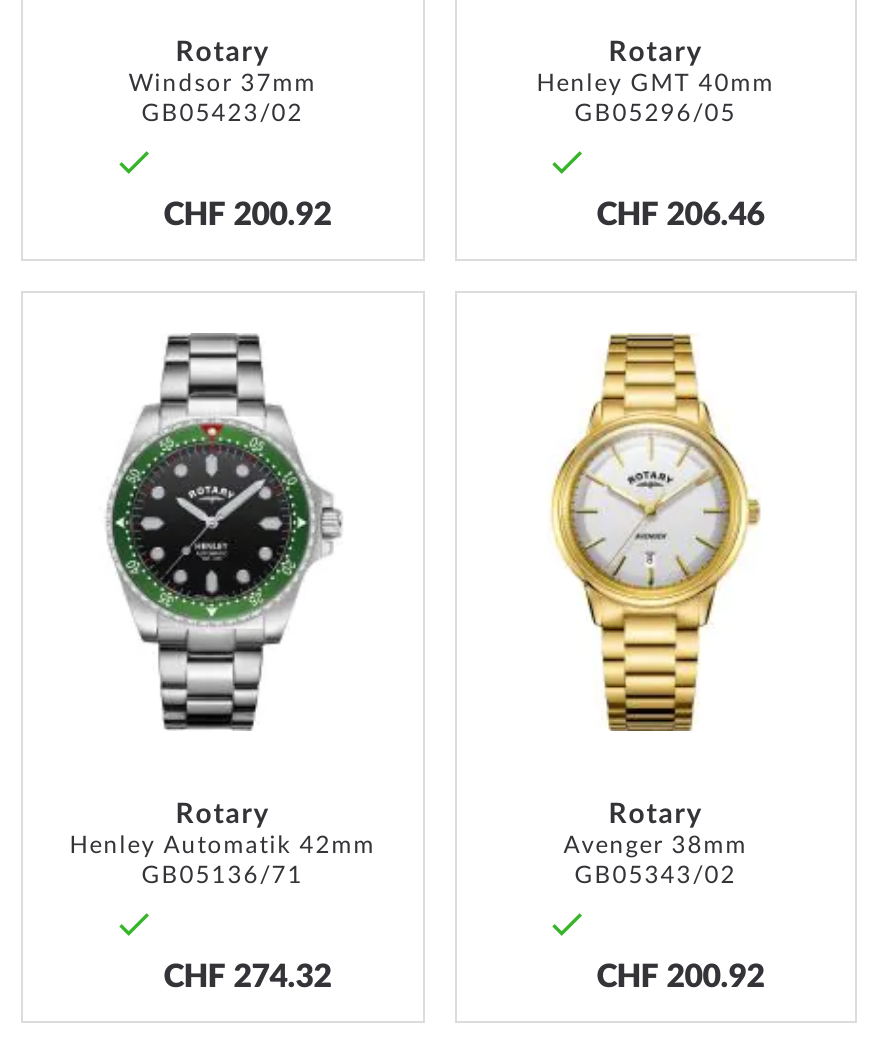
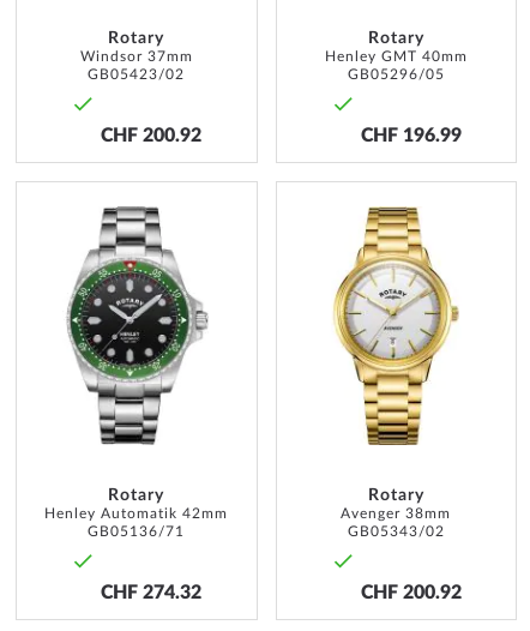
- CHF 206.46
+ CHF 196.99
